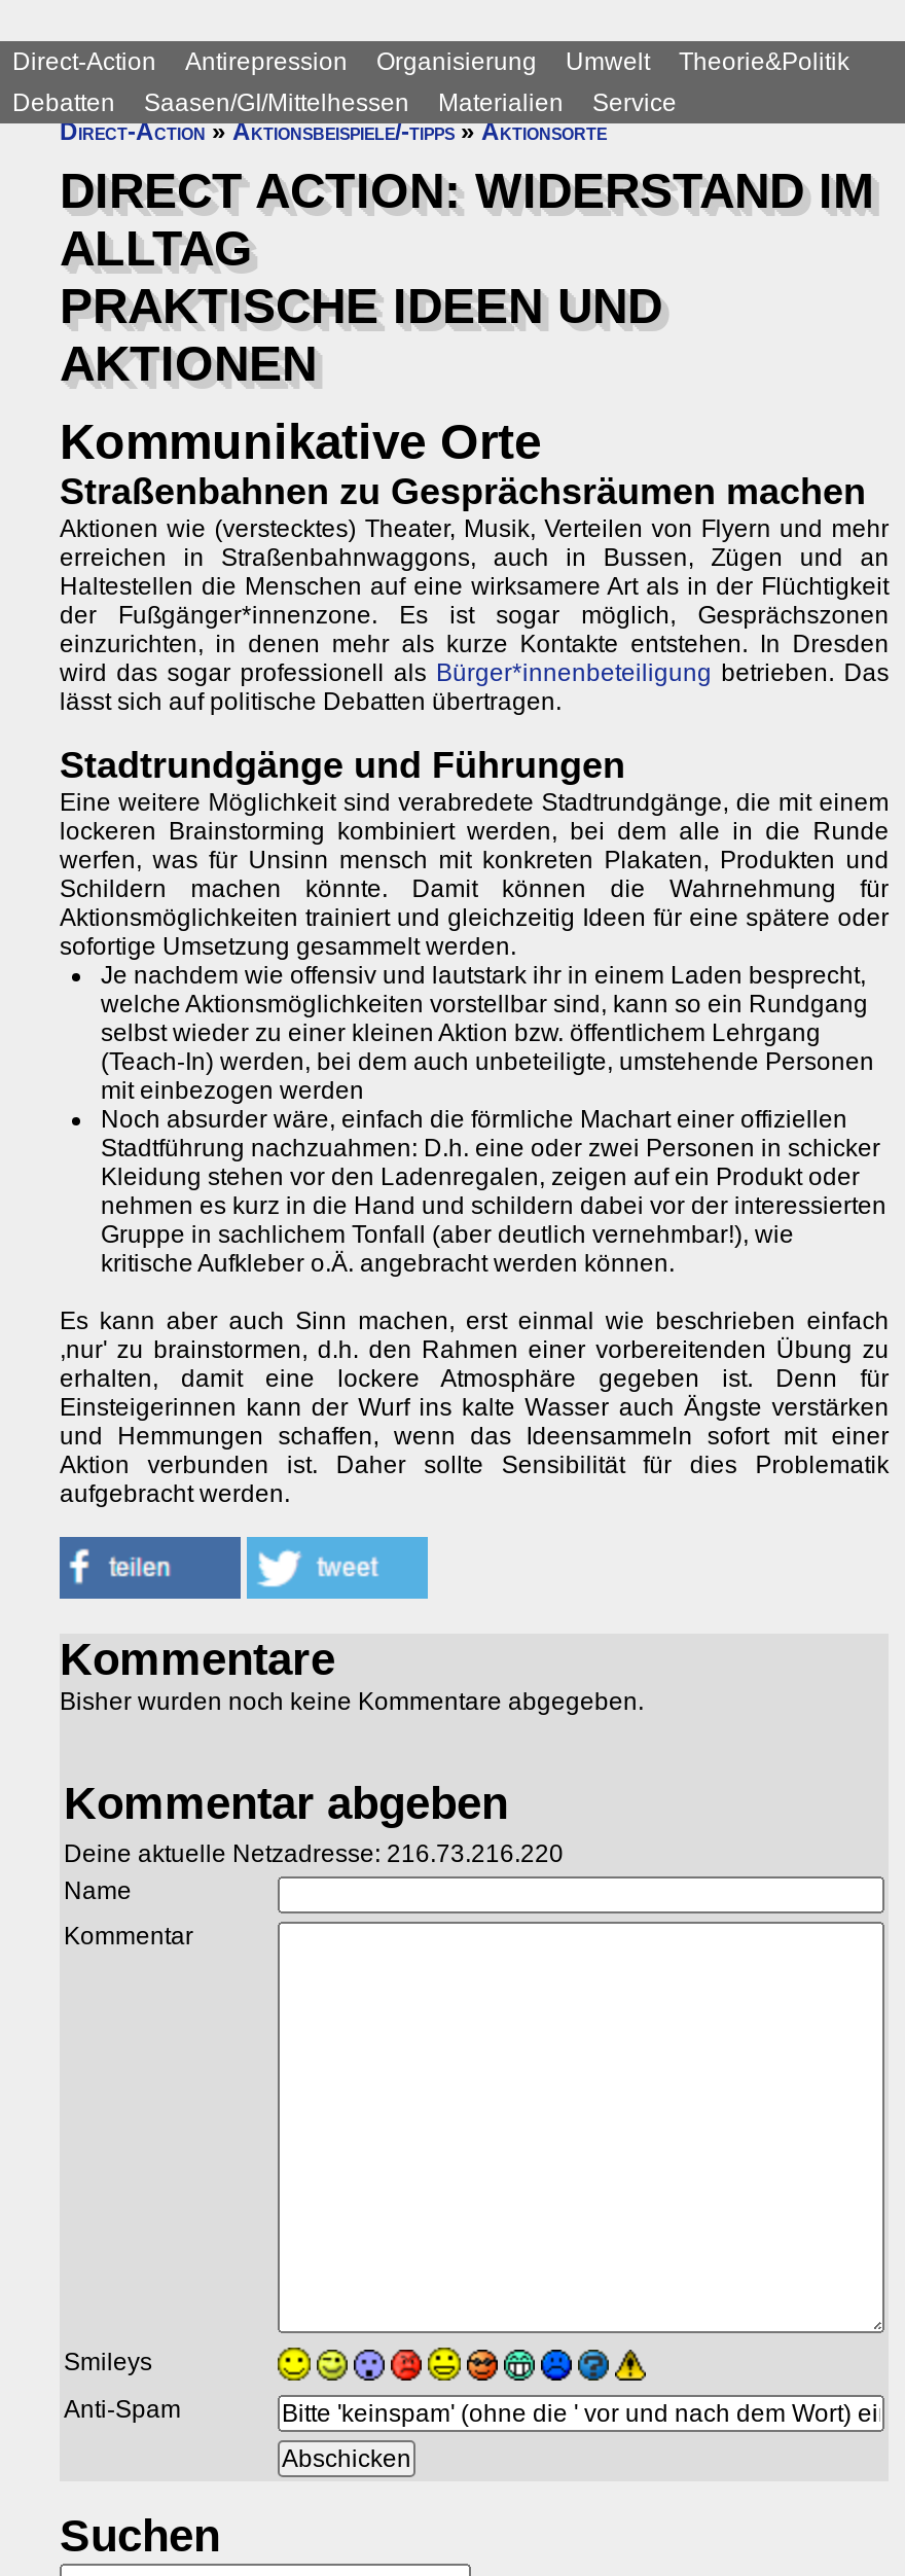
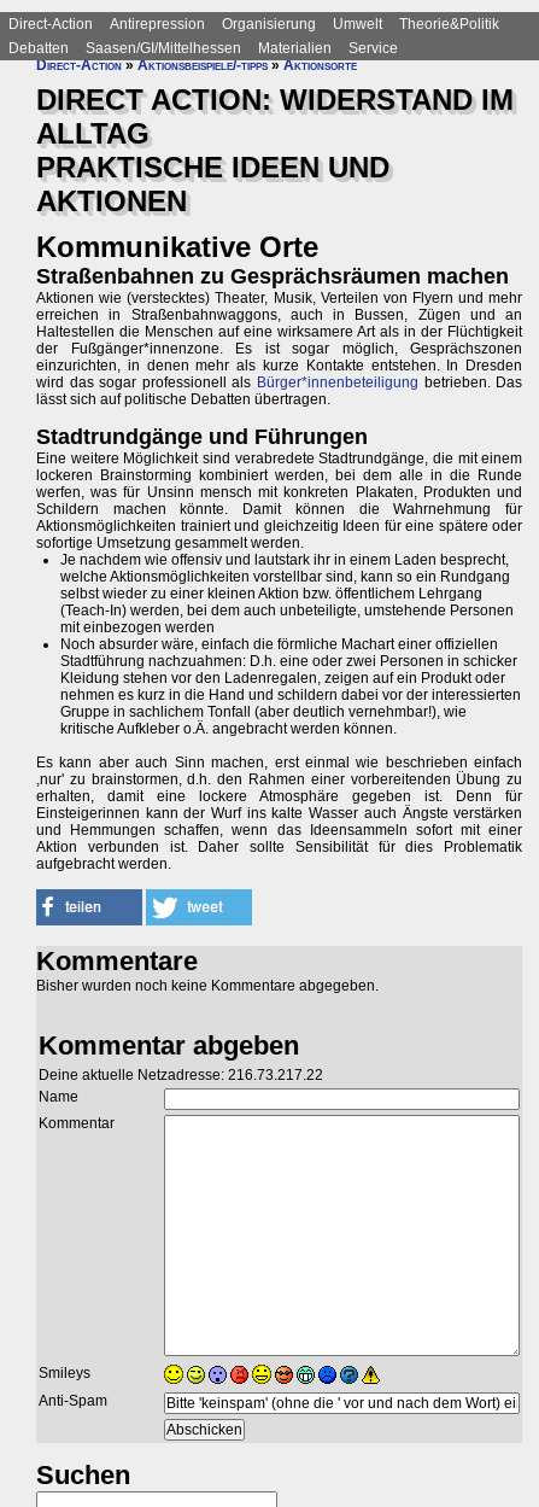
- Deine aktuelle Netzadresse: 216.73.216.220
+ Deine aktuelle Netzadresse: 216.73.217.22
